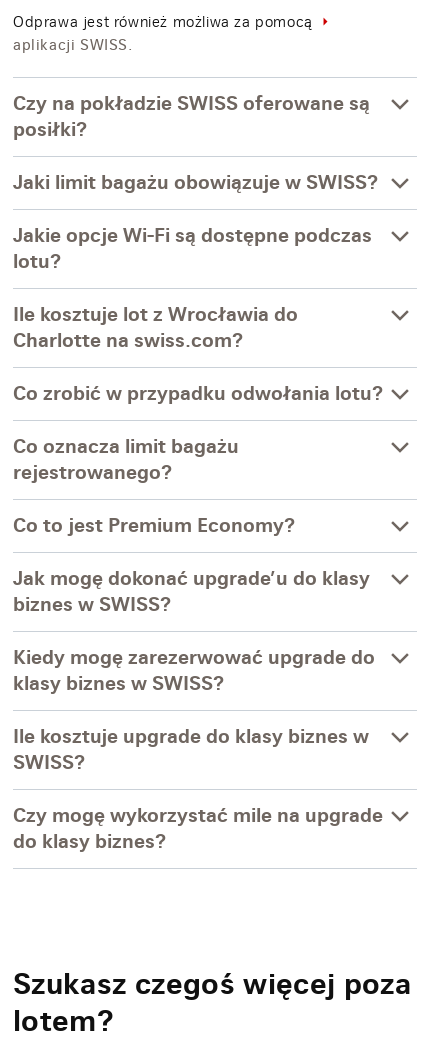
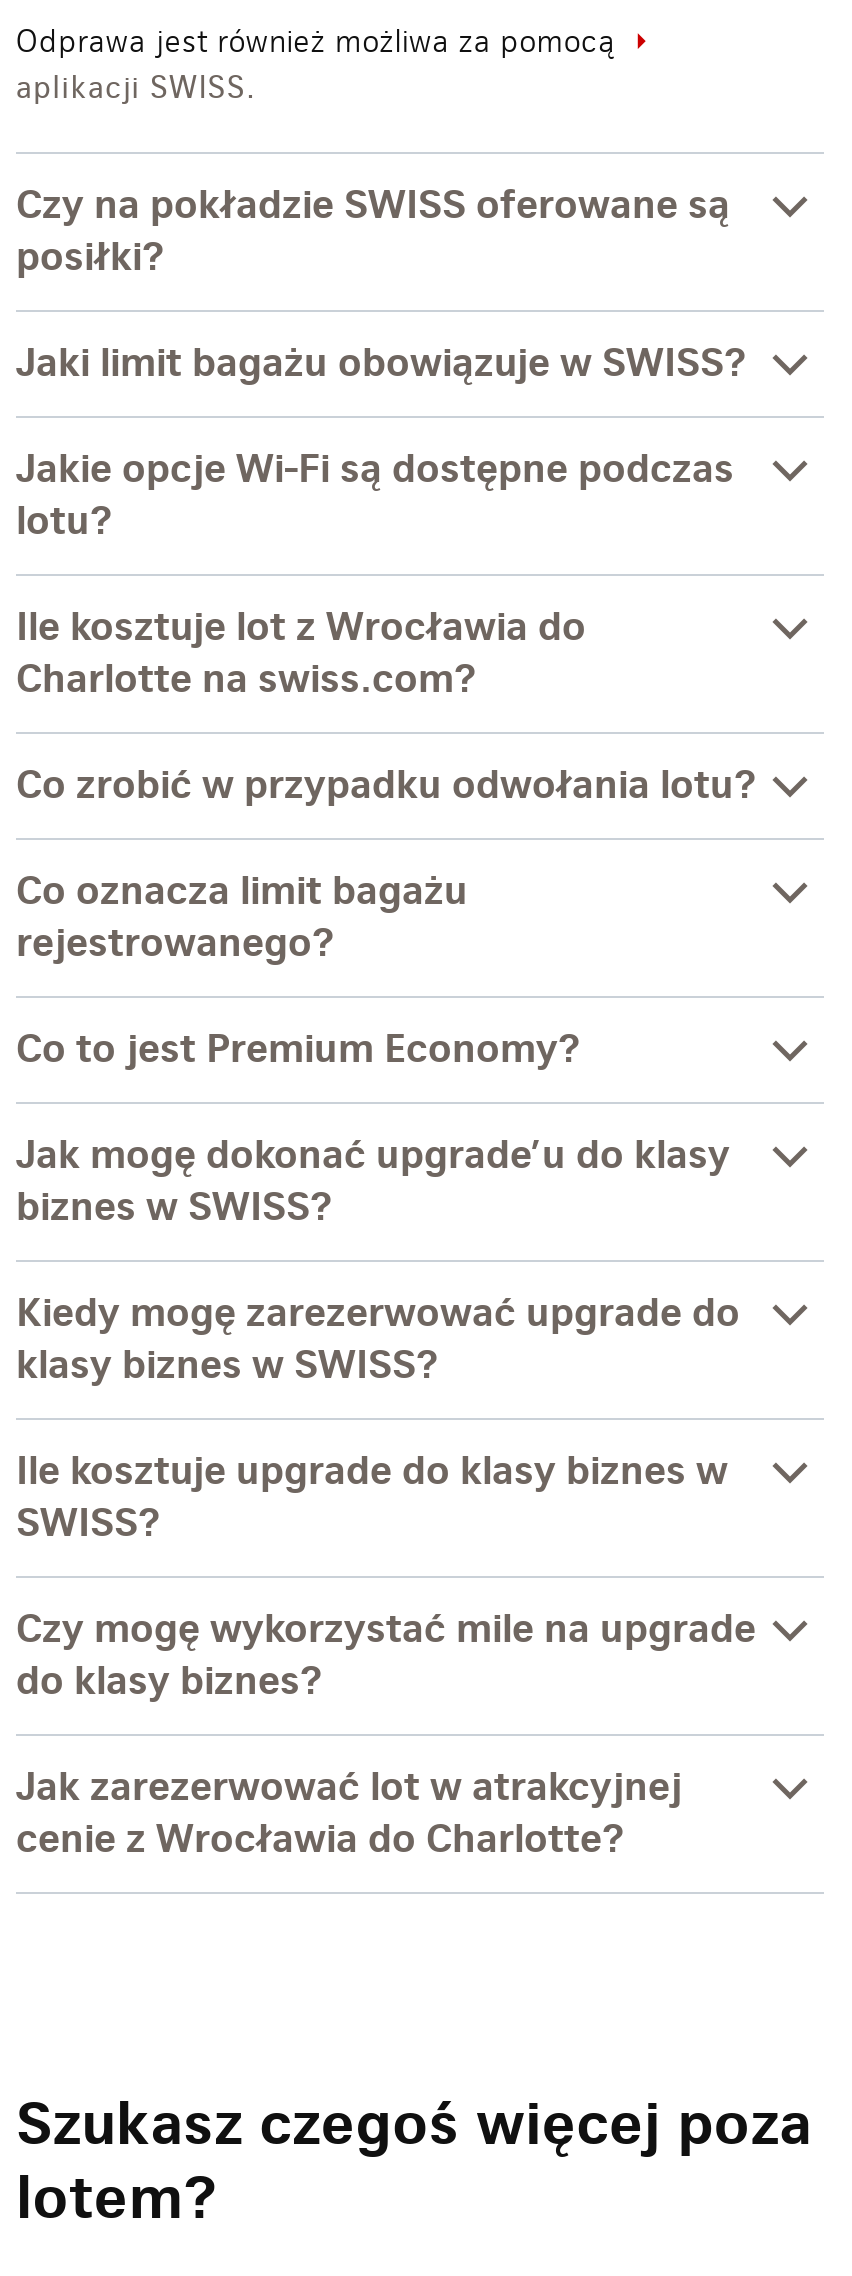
+ Jak zarezerwować lot w atrakcyjnej
+ cenie z Wrocławia do Charlotte?
